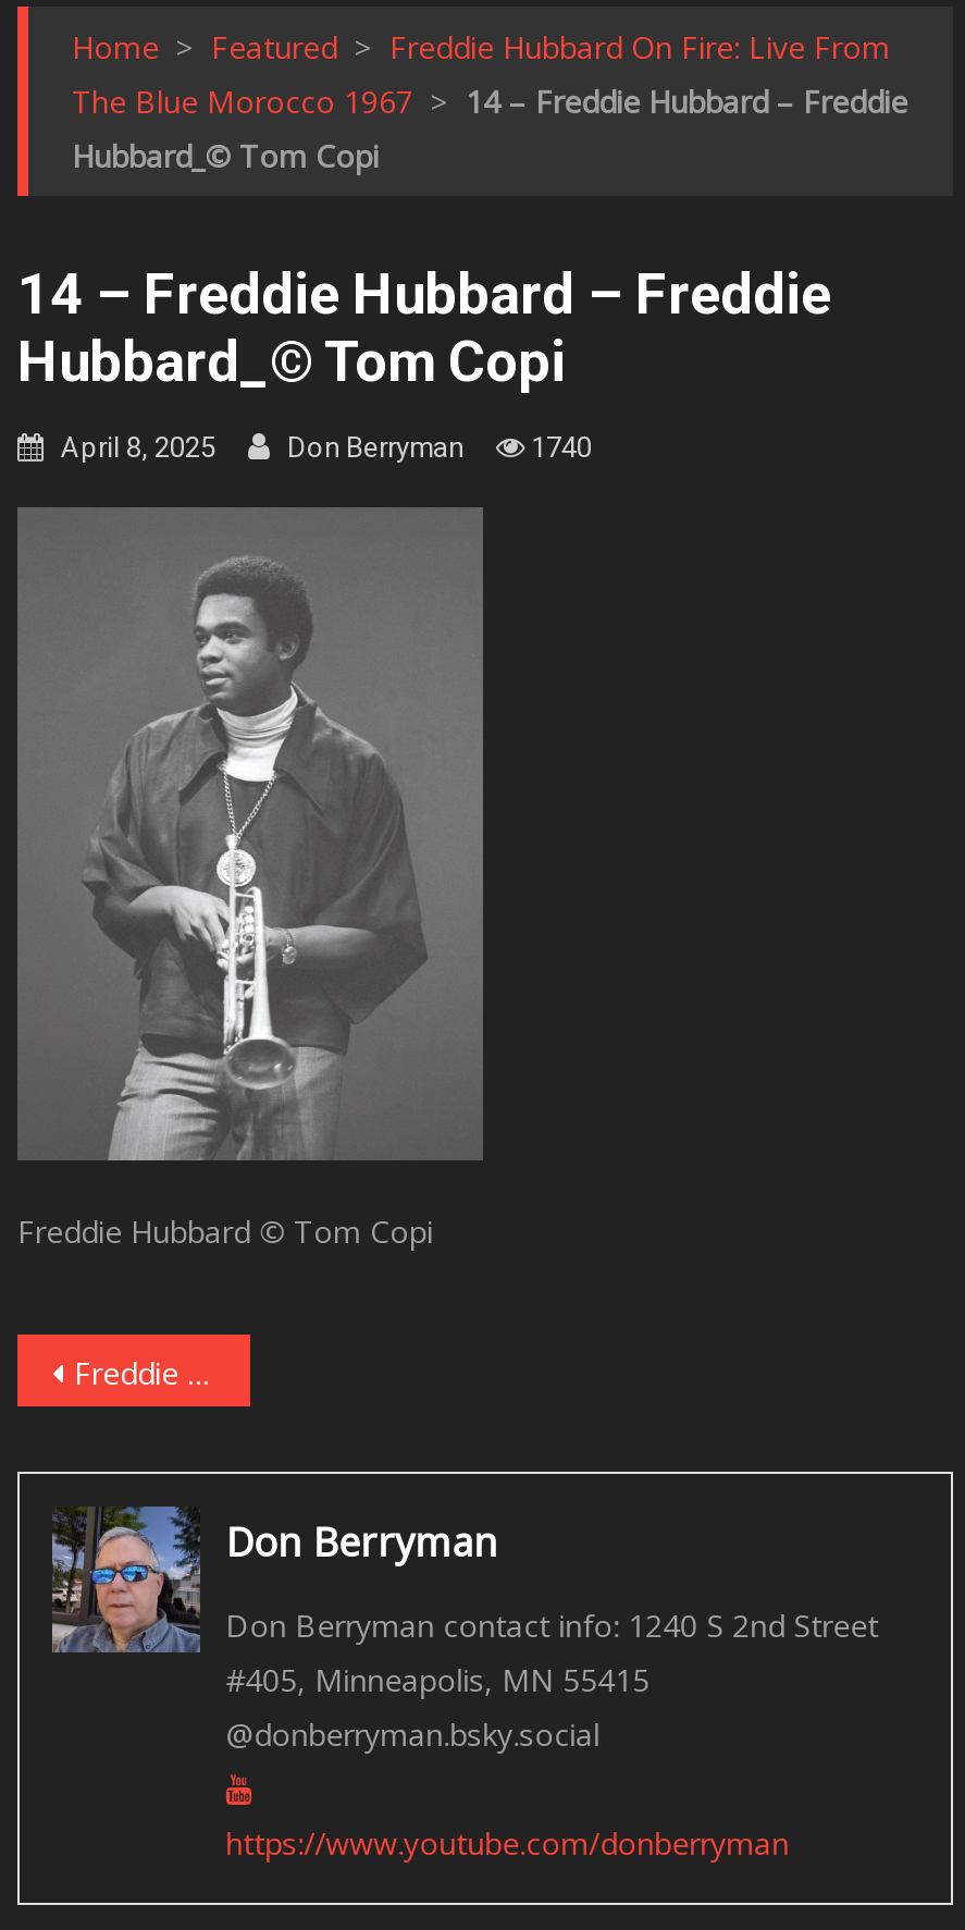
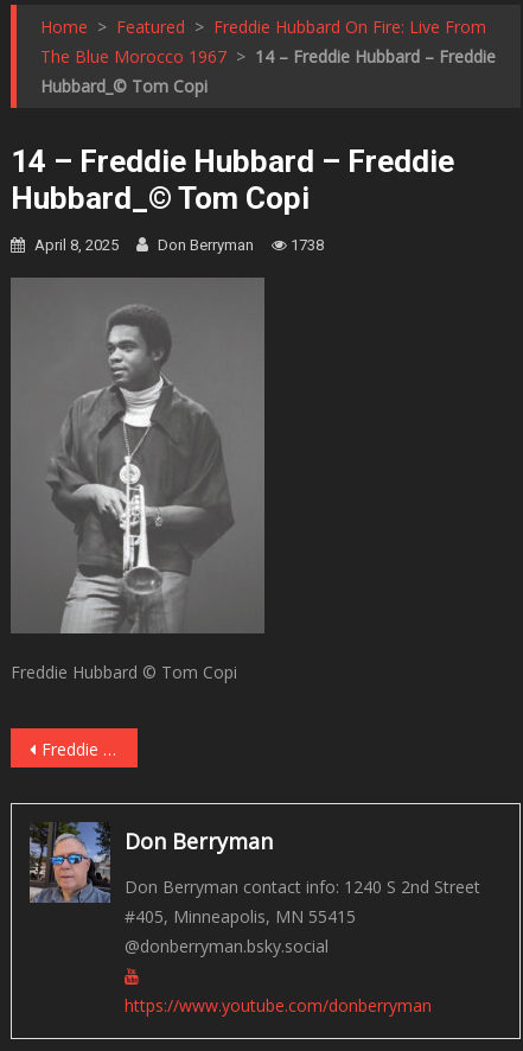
- 1740
+ 1738
